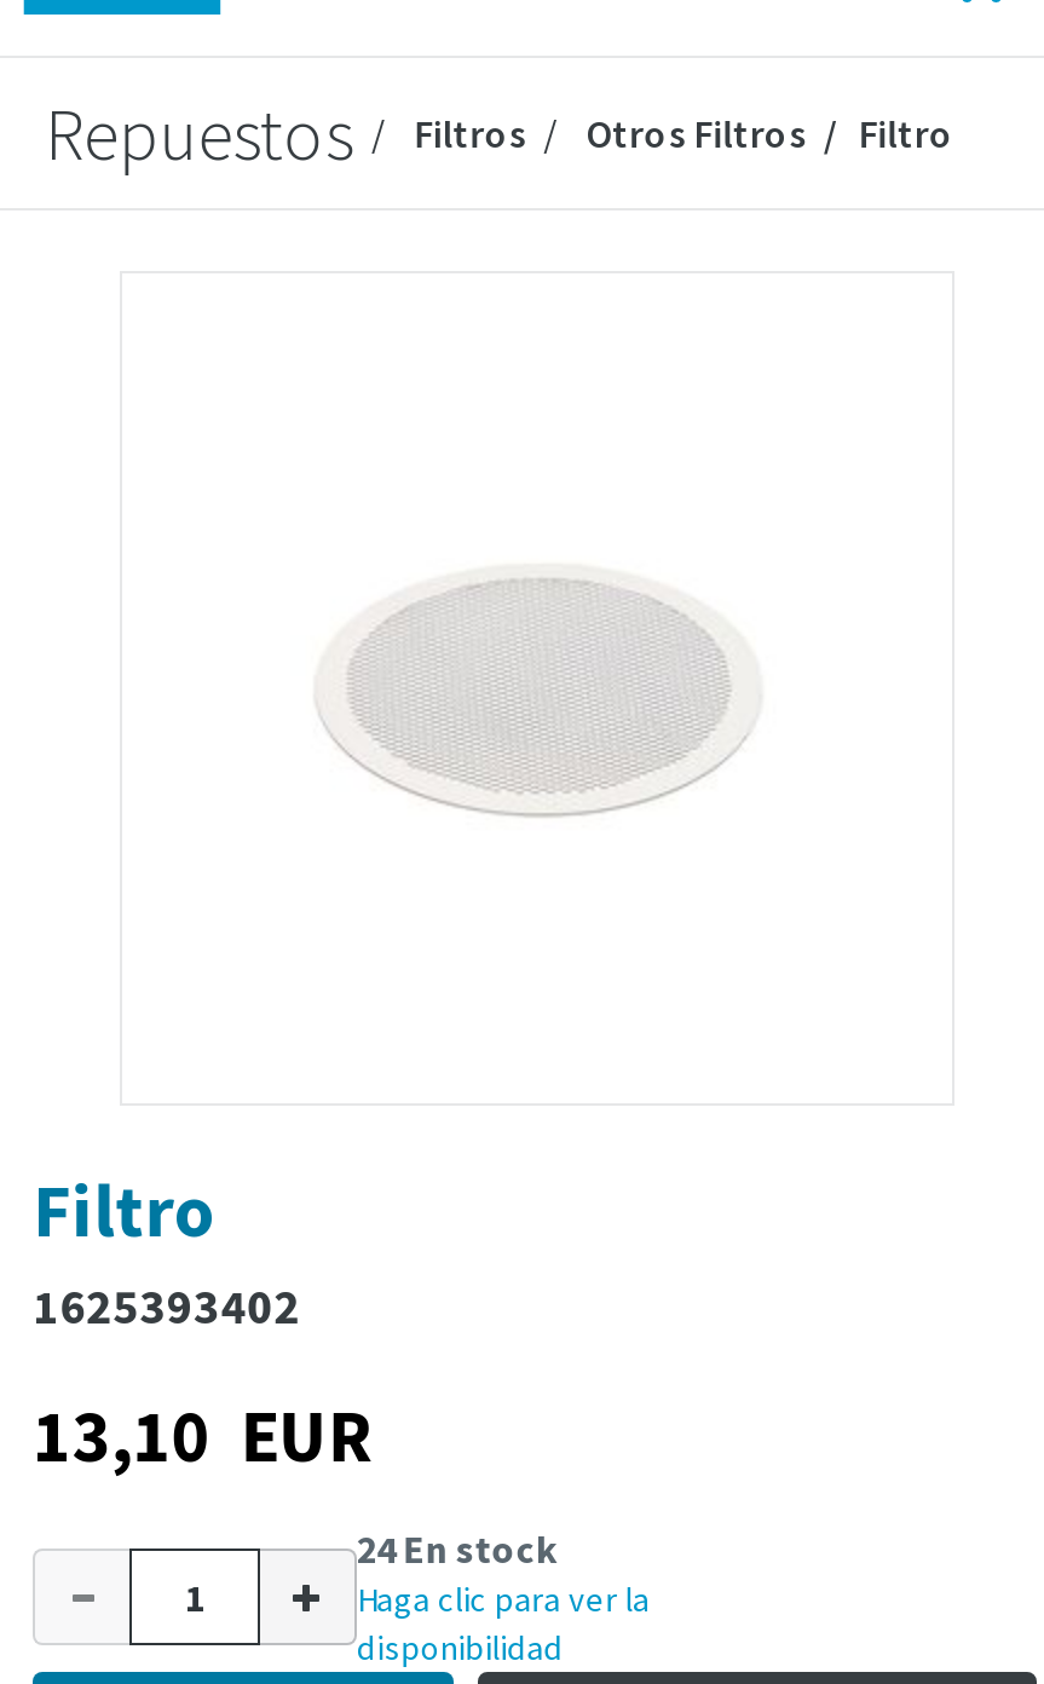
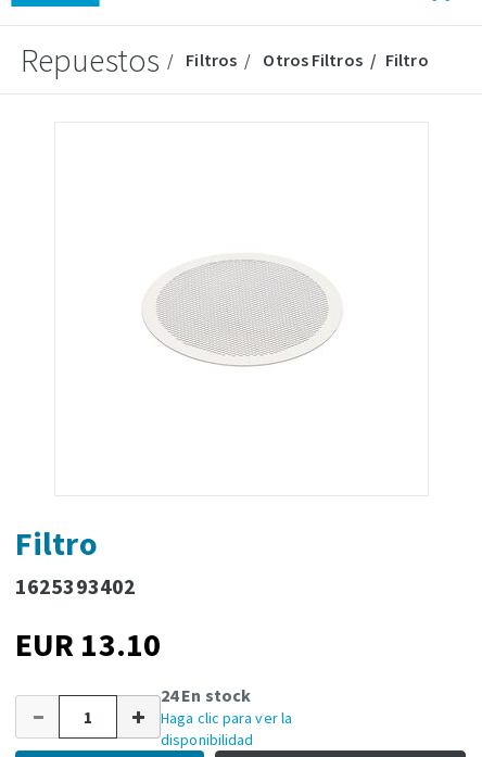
- 13,10 EUR
+ EUR 13.10
